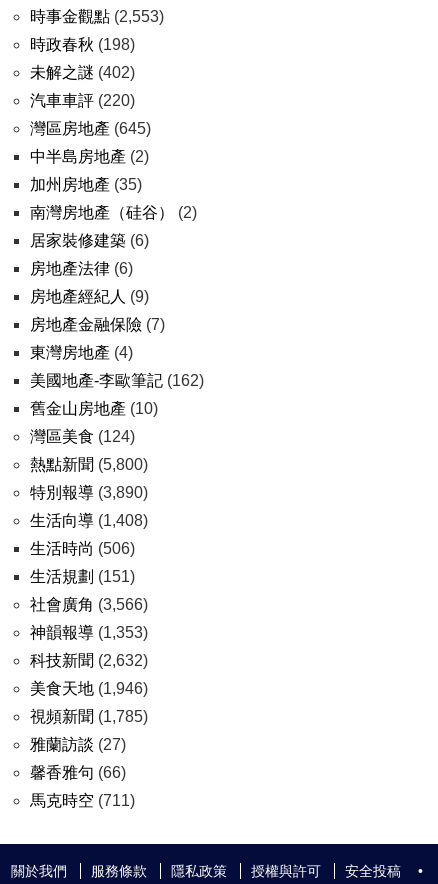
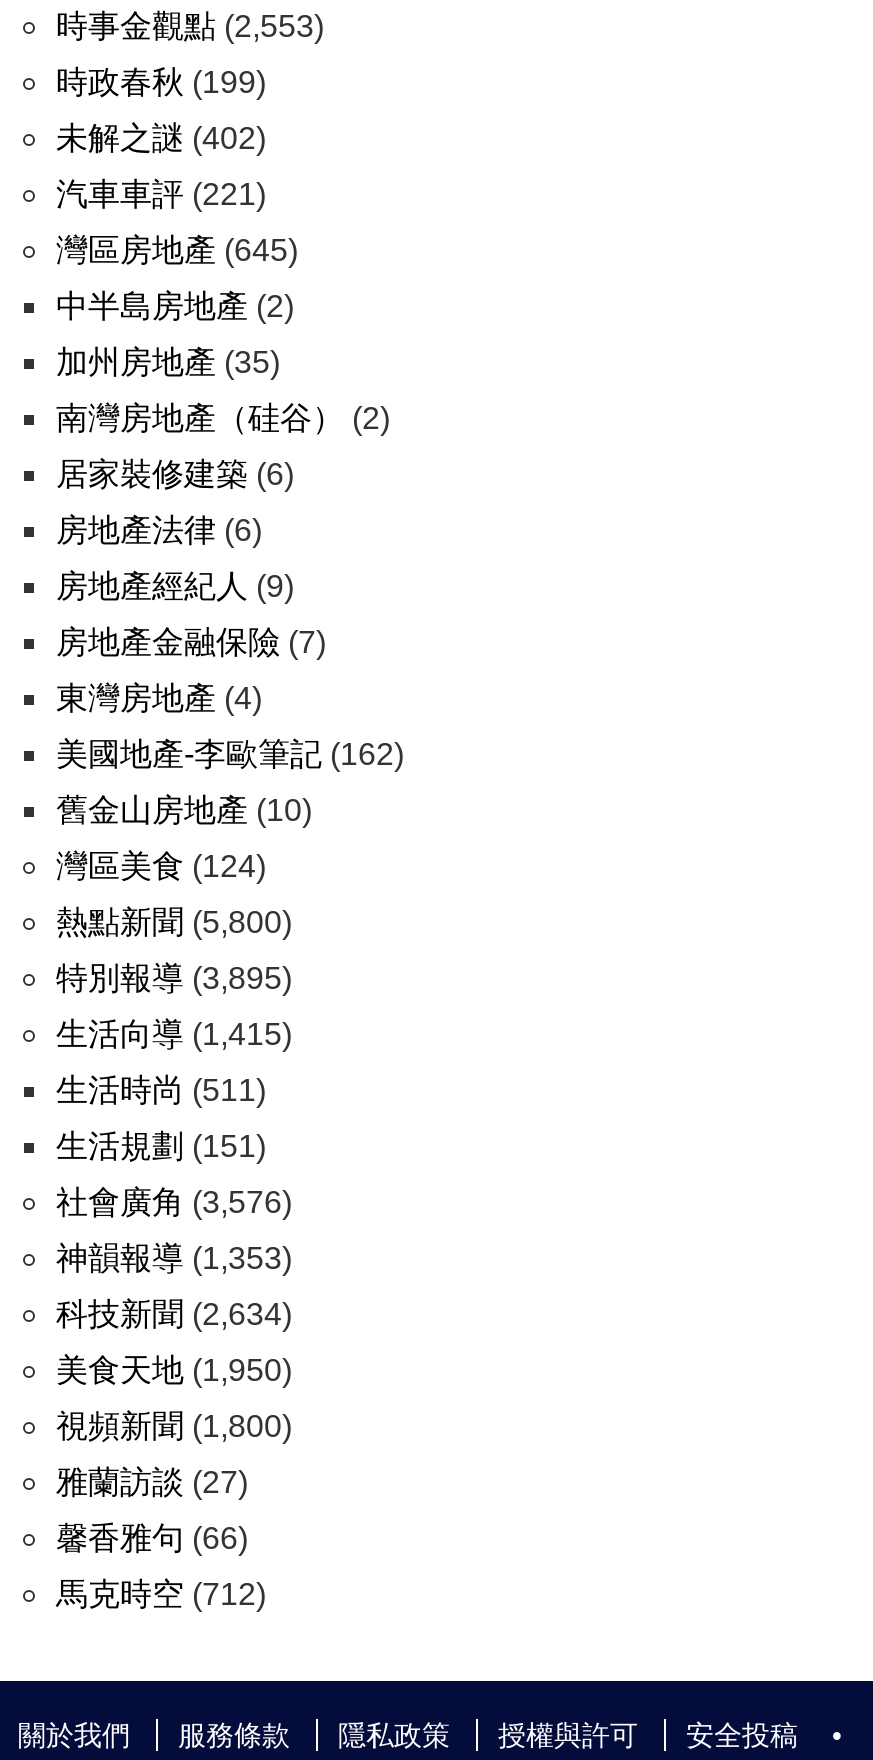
- 時政春秋(198)
+ 時政春秋(199)

- 汽車車評(220)
+ 汽車車評(221)

- 特別報導(3,890)
+ 特別報導(3,895)

- 生活向導(1,408)
+ 生活向導(1,415)

- 生活時尚(506)
+ 生活時尚(511)

- 社會廣角(3,566)
+ 社會廣角(3,576)

- 科技新聞(2,632)
+ 科技新聞(2,634)

- 美食天地(1,946)
+ 美食天地(1,950)

- 視頻新聞(1,785)
+ 視頻新聞(1,800)

- 馬克時空(711)
+ 馬克時空(712)
